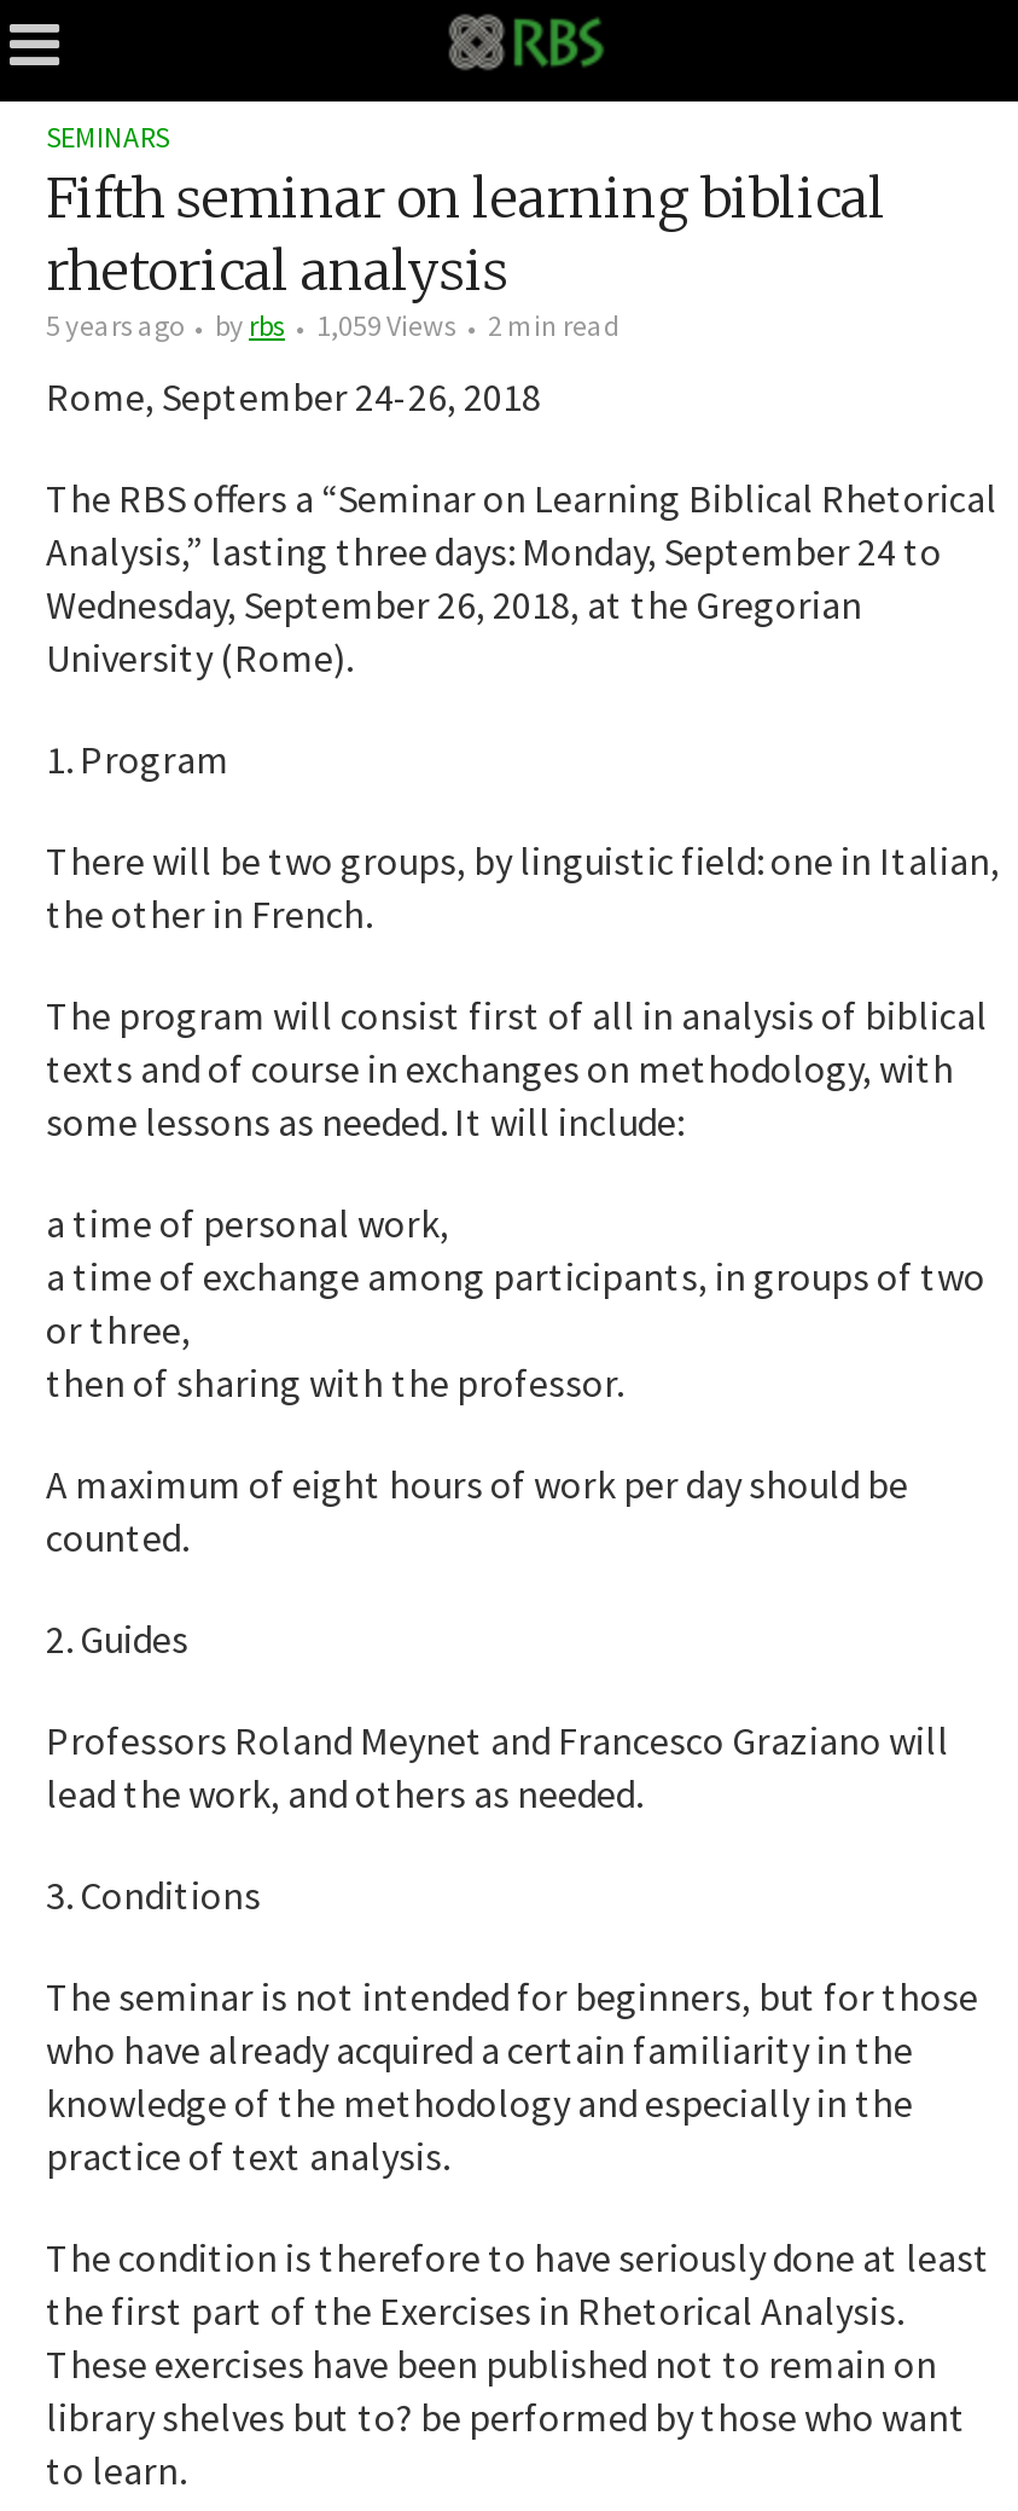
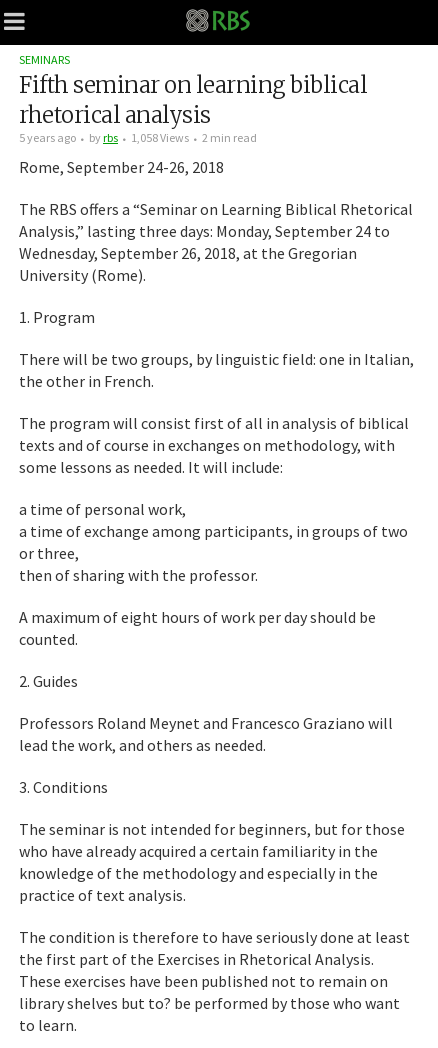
- 5 years ago by rbs 1,059 Views 2 min read
+ 5 years ago by rbs 1,058 Views 2 min read
